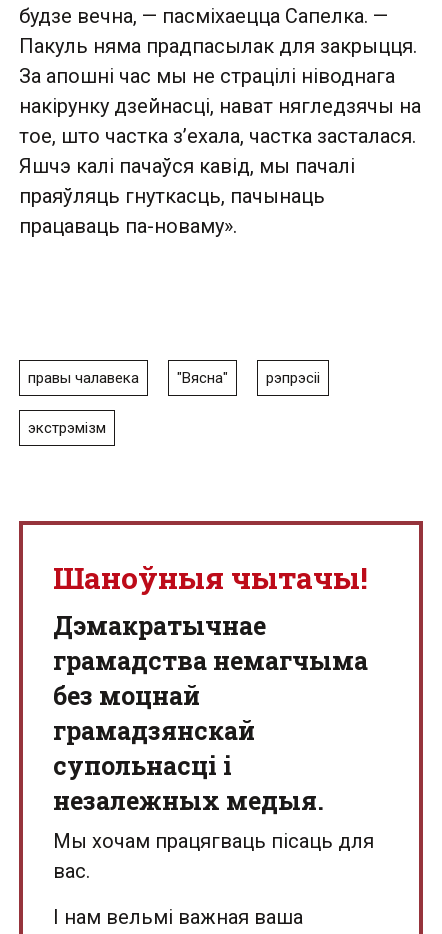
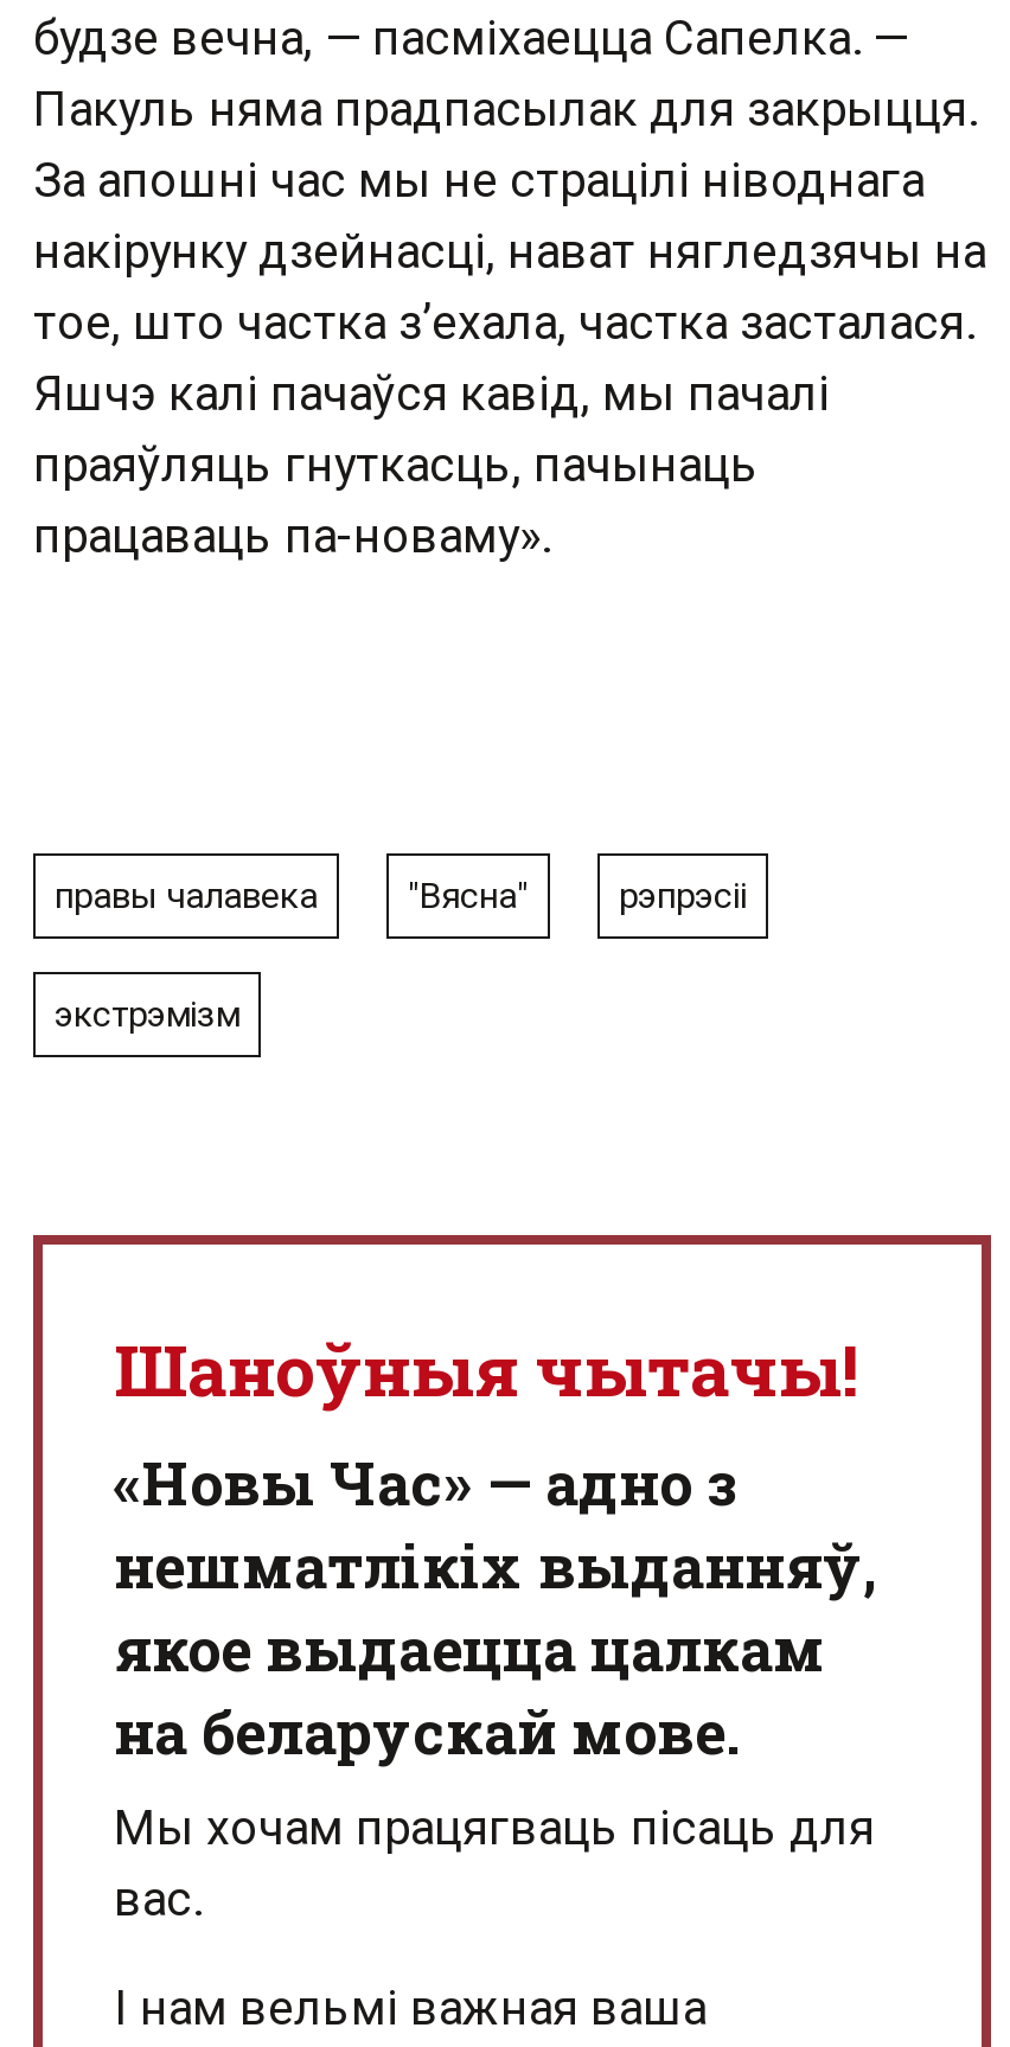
- Дэмакратычнае
- грамадства немагчыма
- без моцнай
- грамадзянскай
- супольнасці і
- незалежных медыя.
+ «Новы Час» — адно з
+ нешматлікіх выданняў,
+ якое выдаецца цалкам
+ на беларускай мове.
